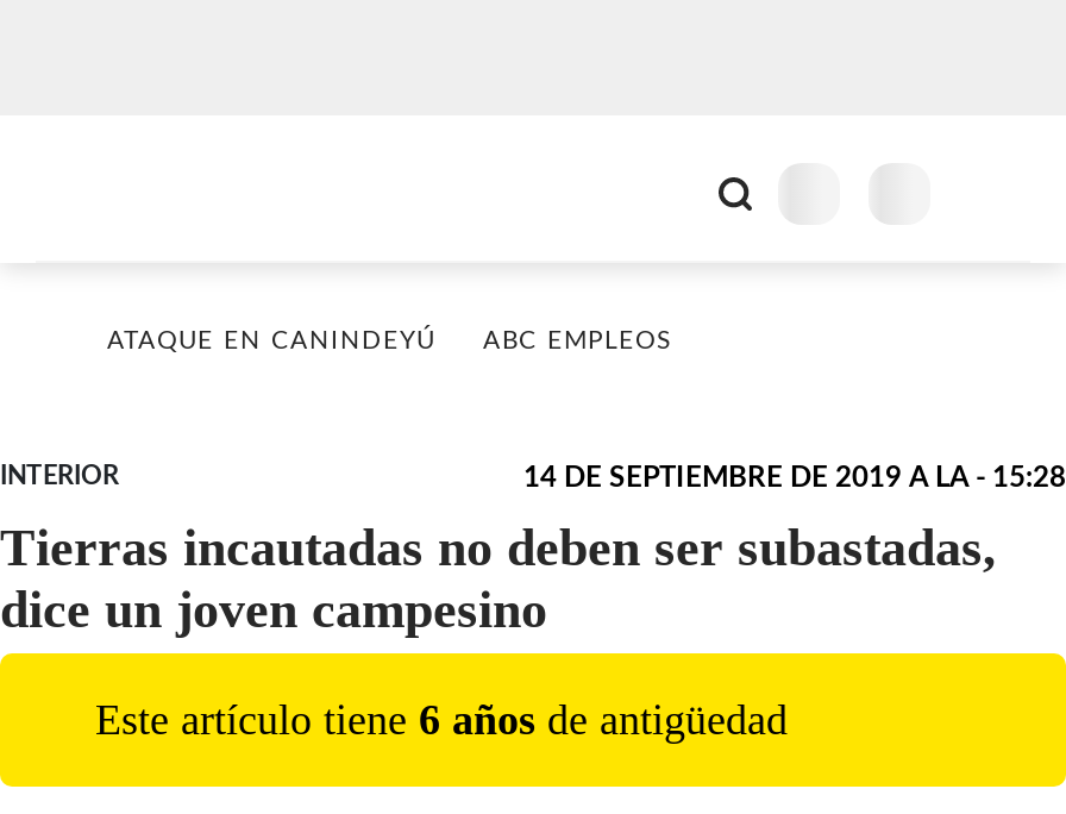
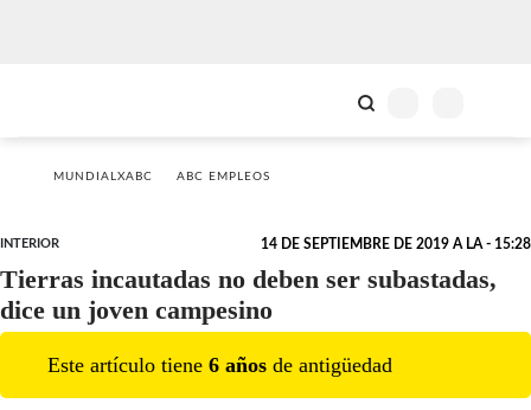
- ATAQUE EN CANINDEYÚ
+ MUNDIALXABC
